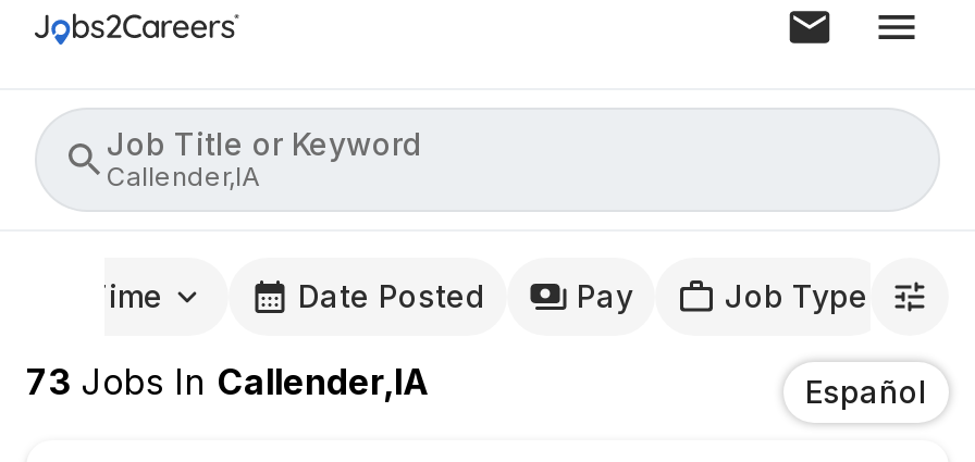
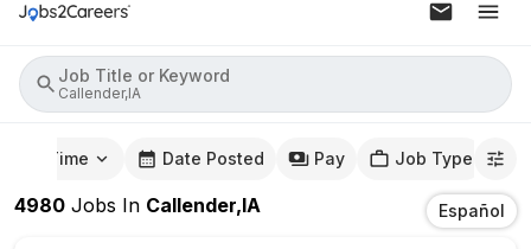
- 73 Jobs In Callender,IA
+ 4980 Jobs In Callender,IA
